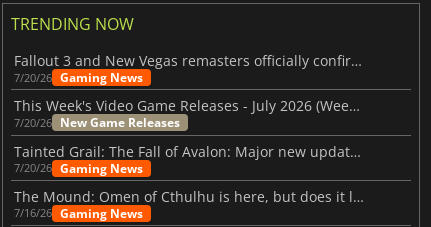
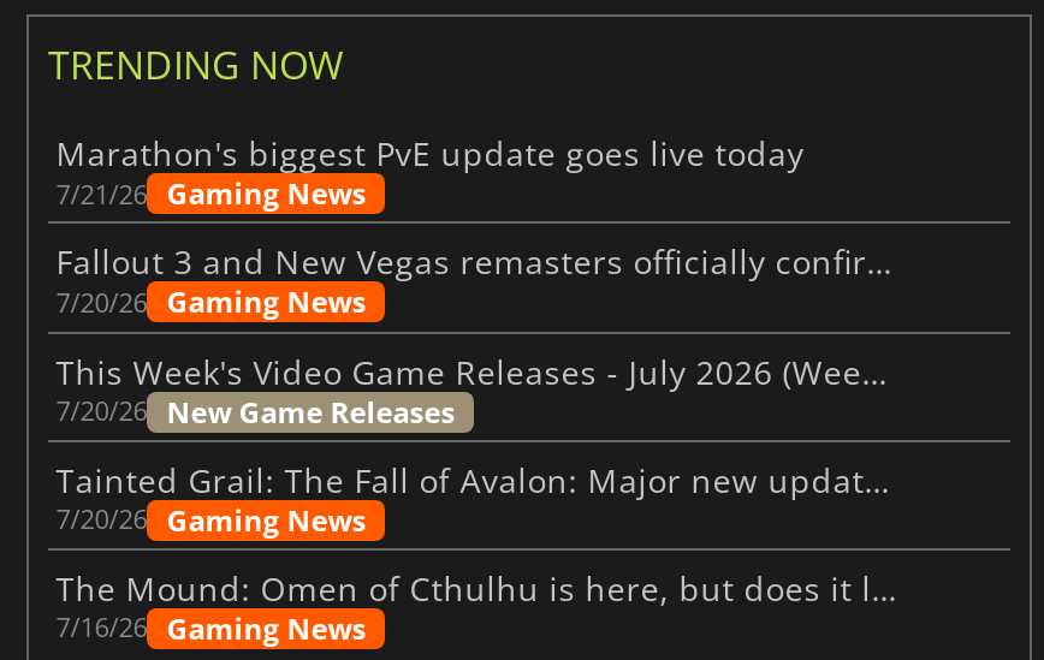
+ Marathon's biggest PvE update goes live today
+ 7/21/26 Gaming News
